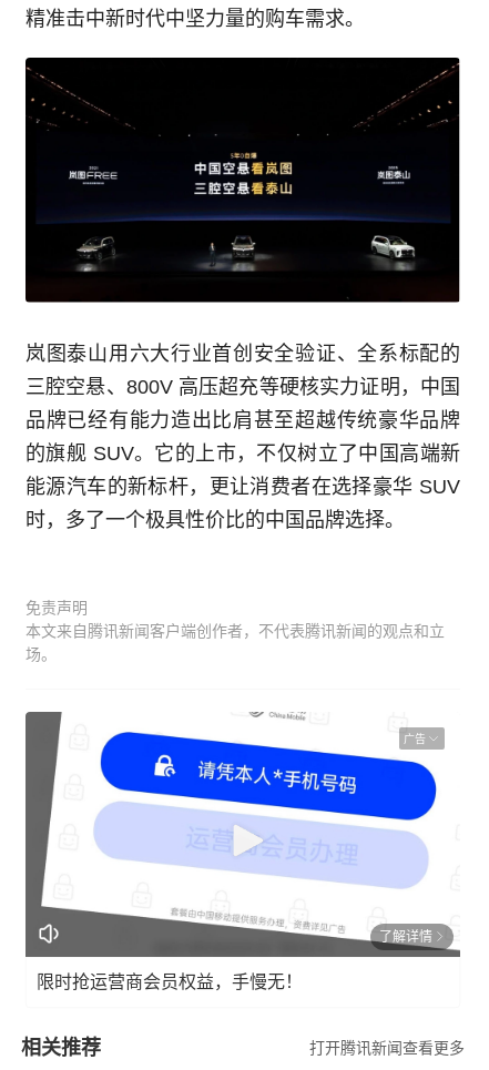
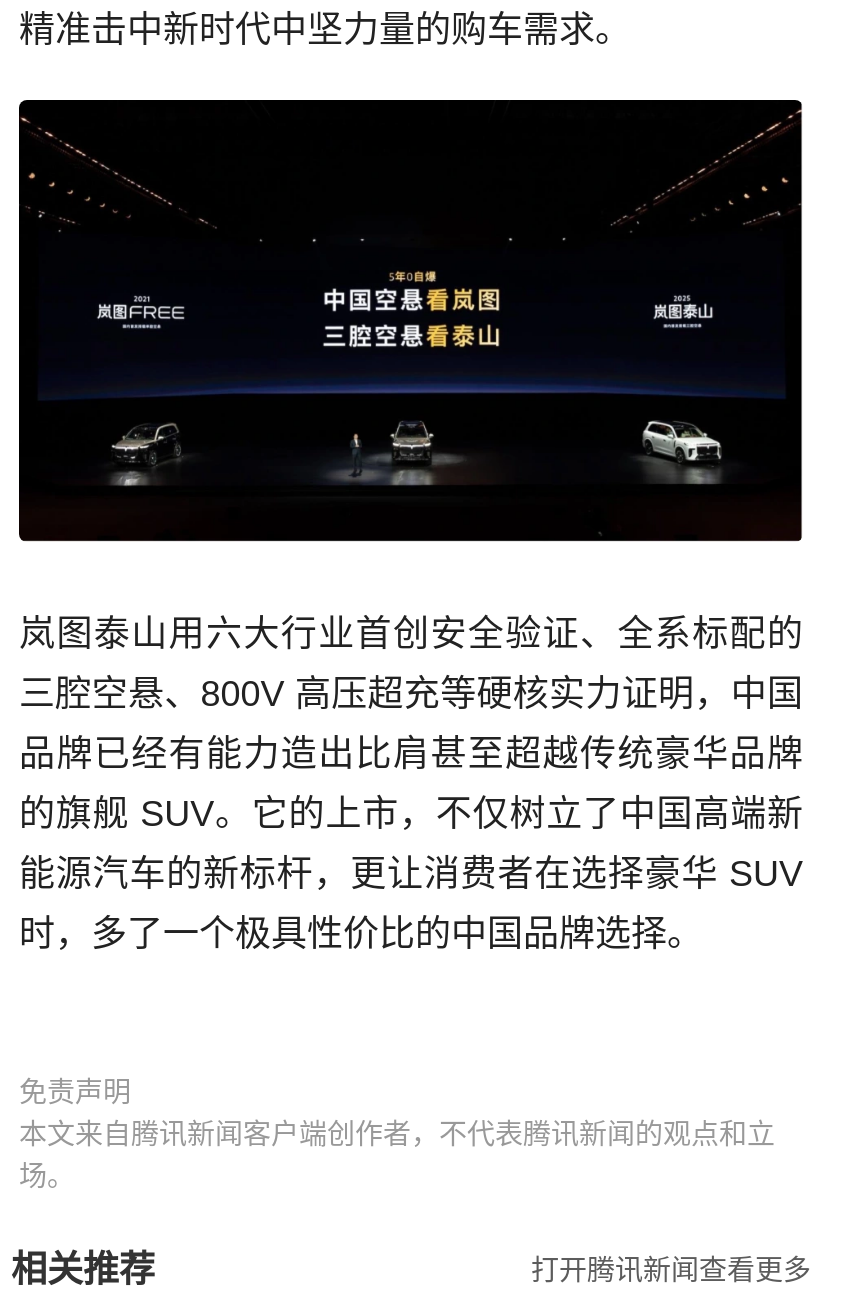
- [image]
- 广告

- 了解详情
- 限时抢运营商会员权益，手慢无！
